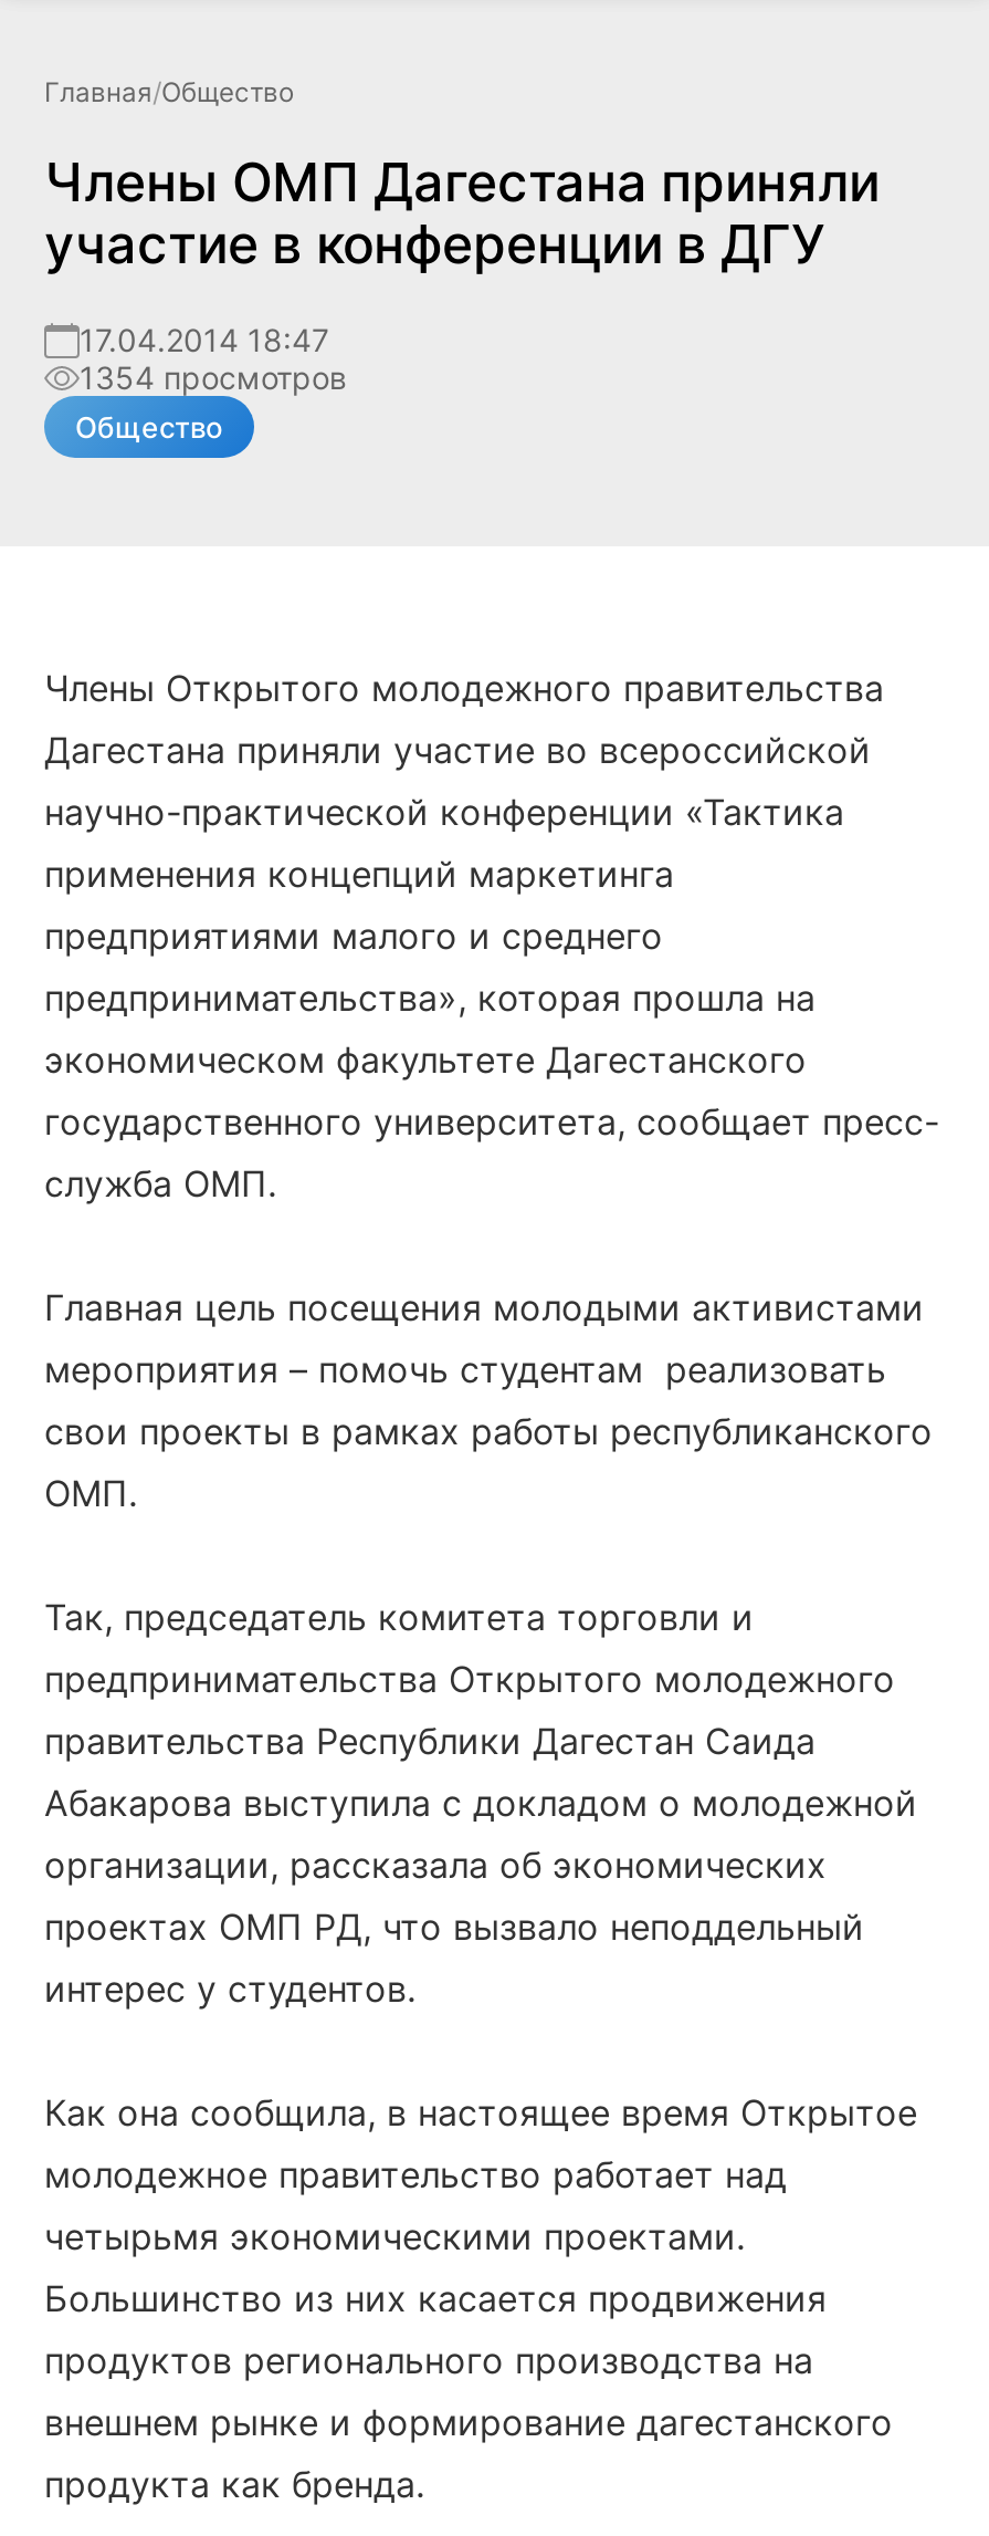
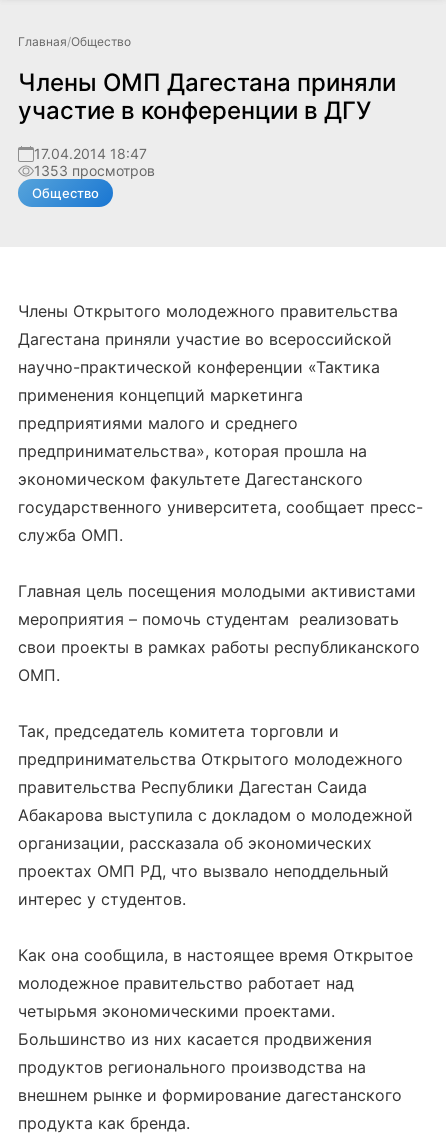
- 1354 просмотров
+ 1353 просмотров
